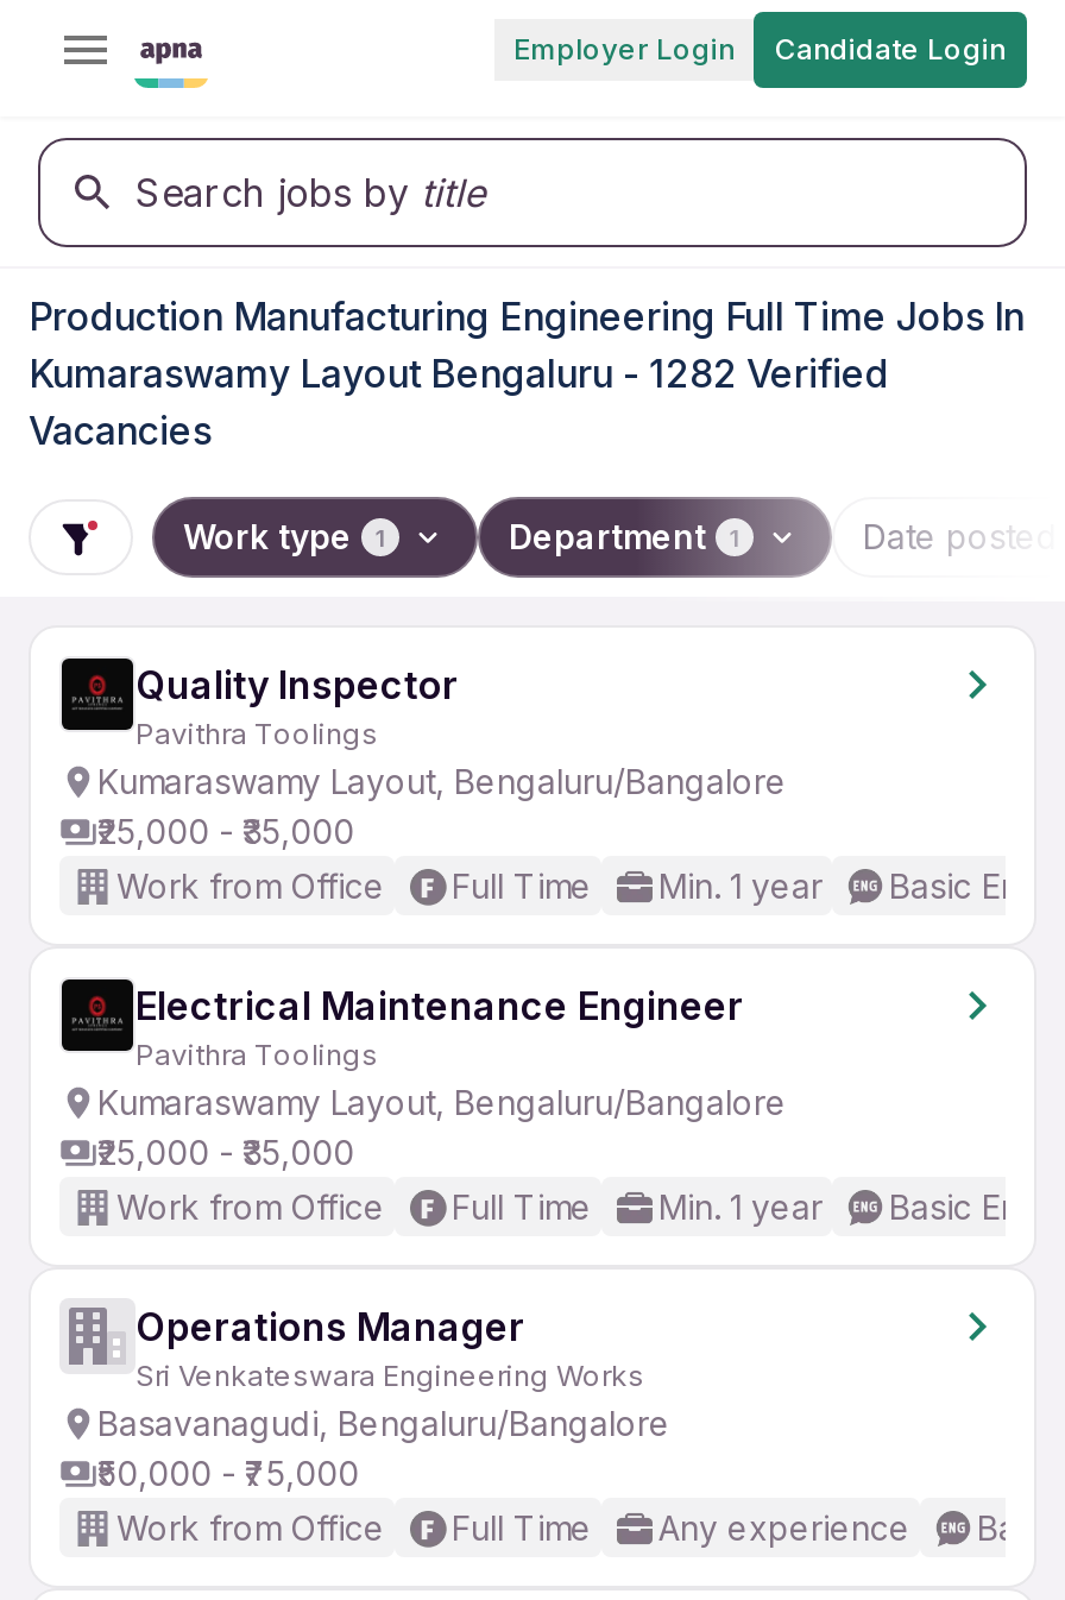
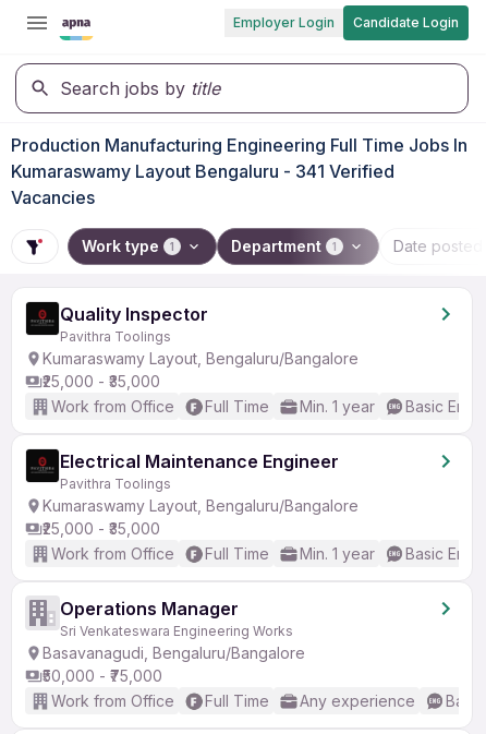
- Kumaraswamy Layout Bengaluru - 1282 Verified
+ Kumaraswamy Layout Bengaluru - 341 Verified
